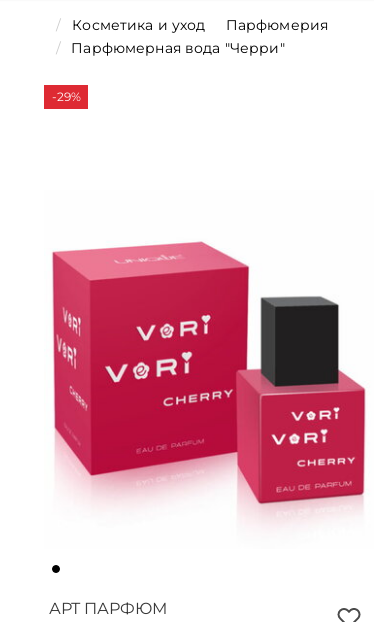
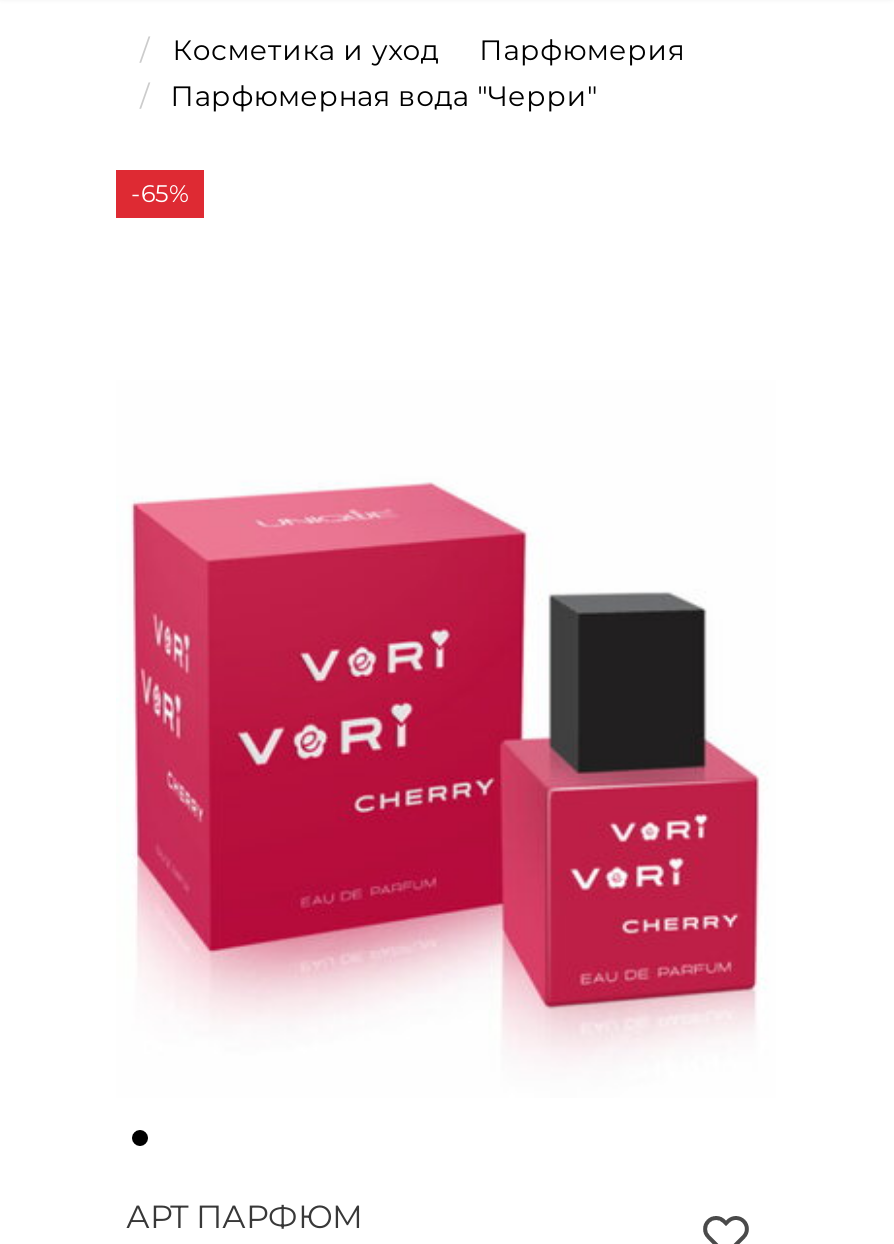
- -29%
+ -65%
